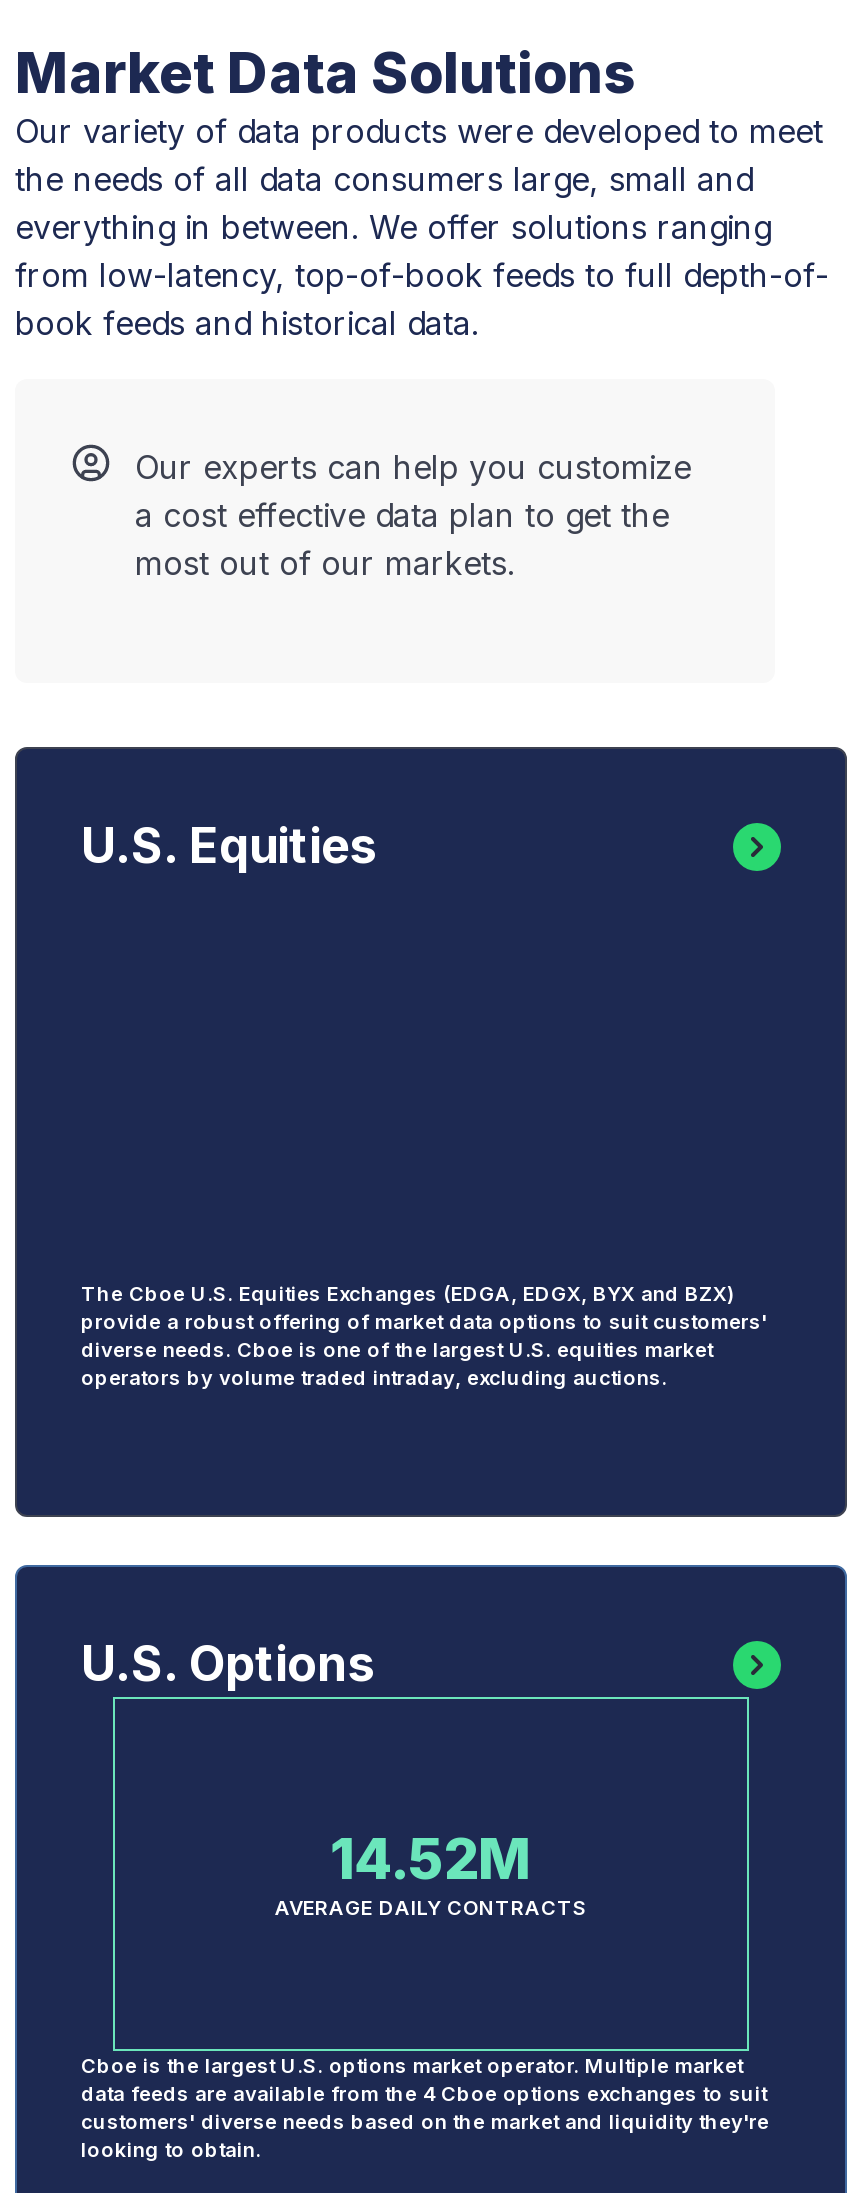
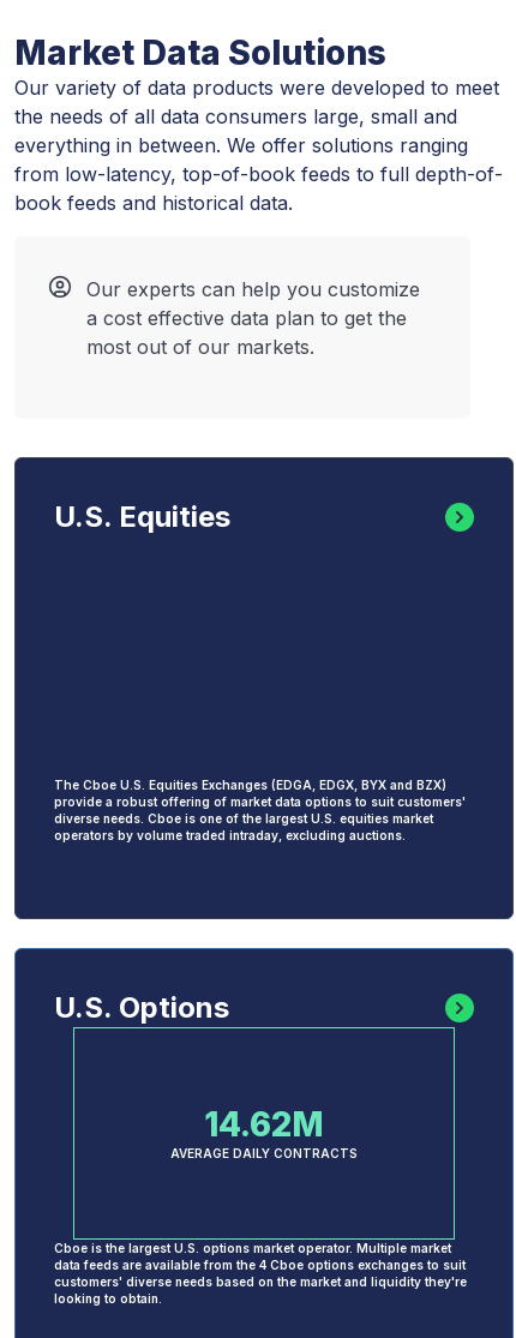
- 14.52M
+ 14.62M
